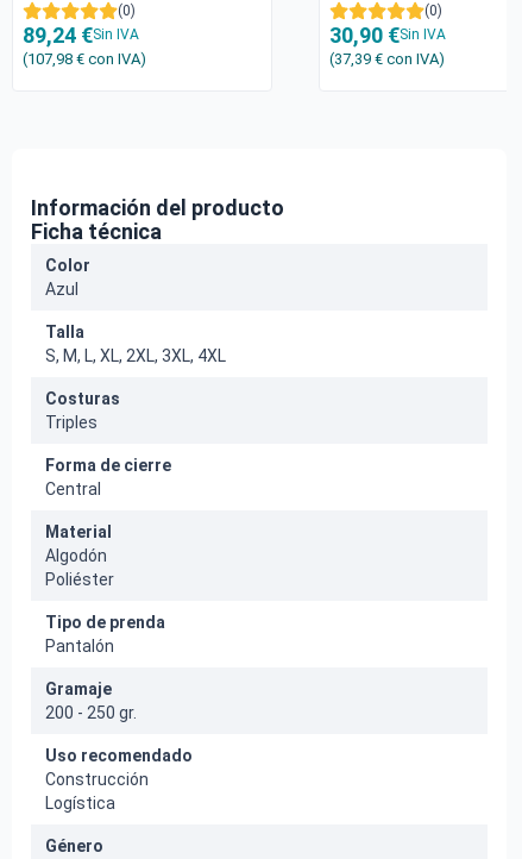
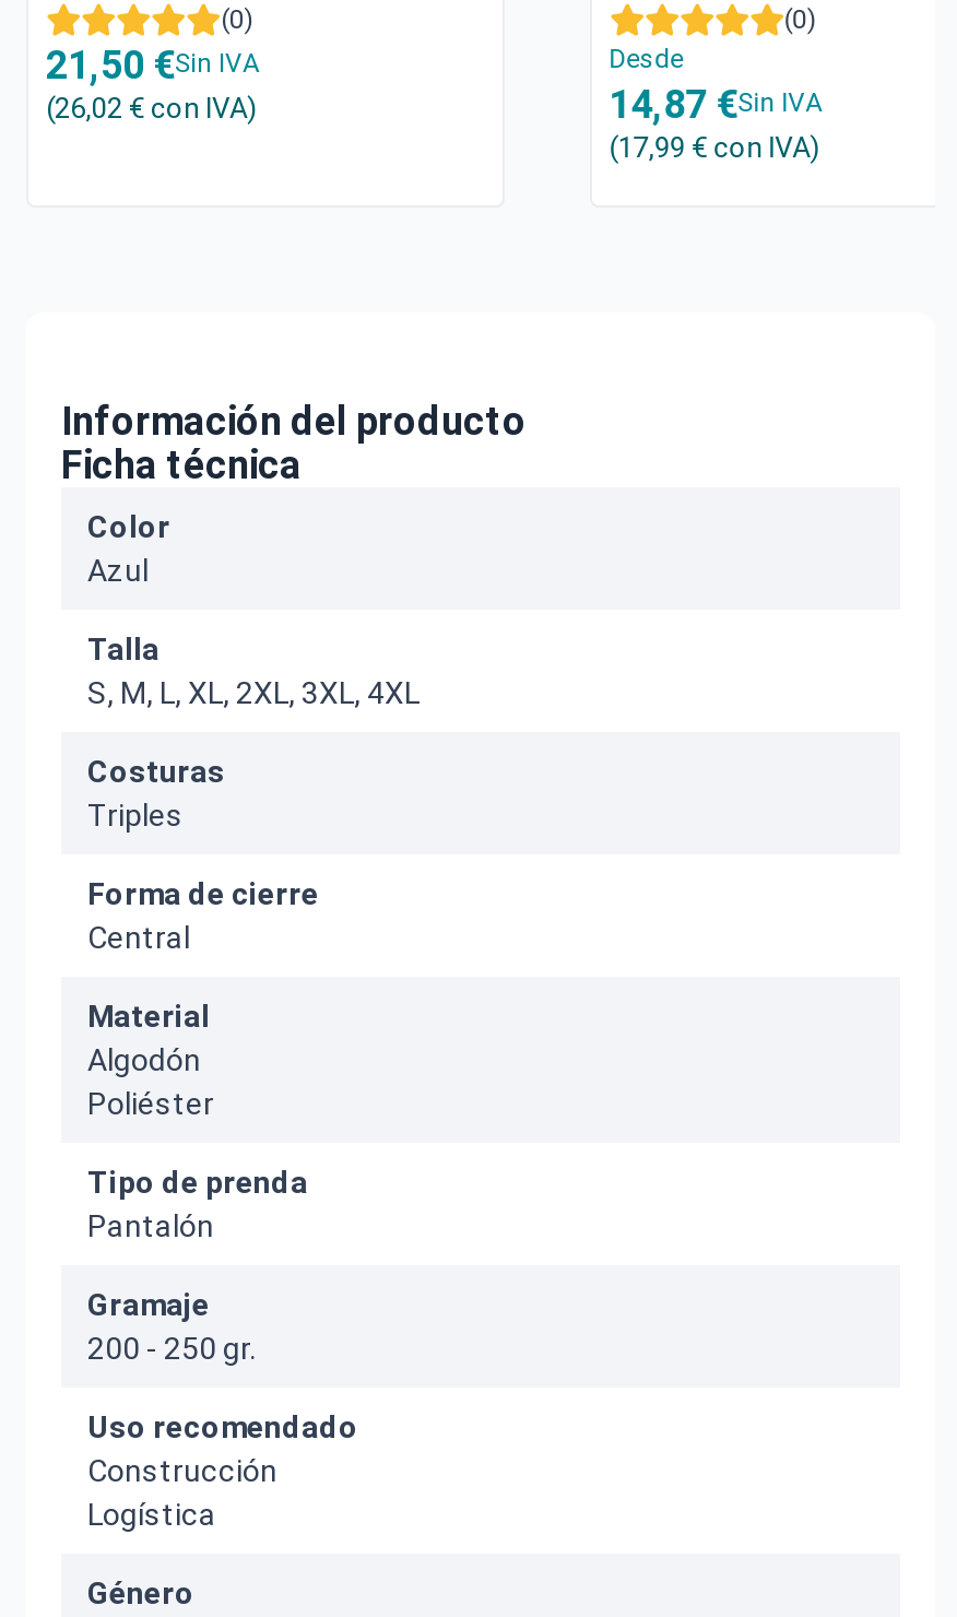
- 89,24 €Sin IVA
- (107,98 €con IVA)
+ 21,50 €Sin IVA
+ (26,02 €con IVA)

- 30,90 €Sin IVA
- (37,39 €con IVA)
+ Desde
+ 14,87 €Sin IVA
+ (17,99 €con IVA)
